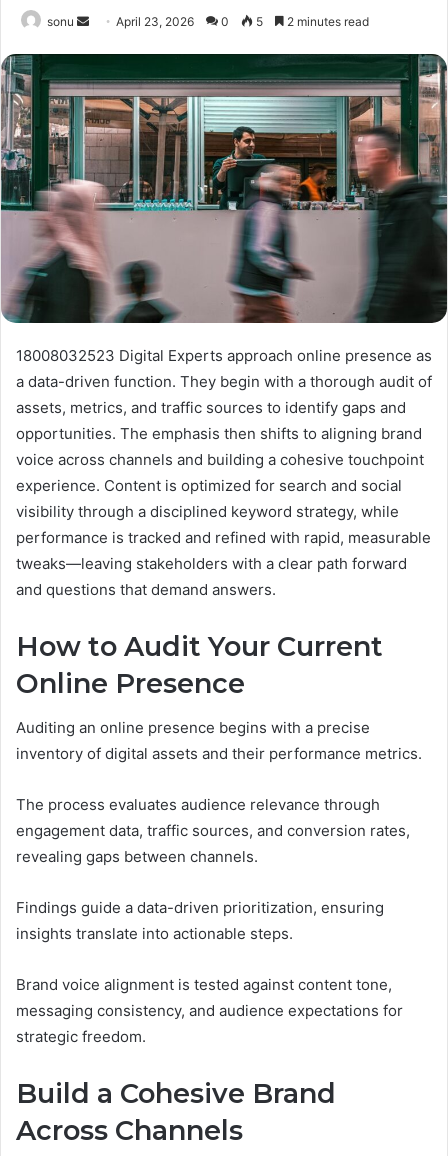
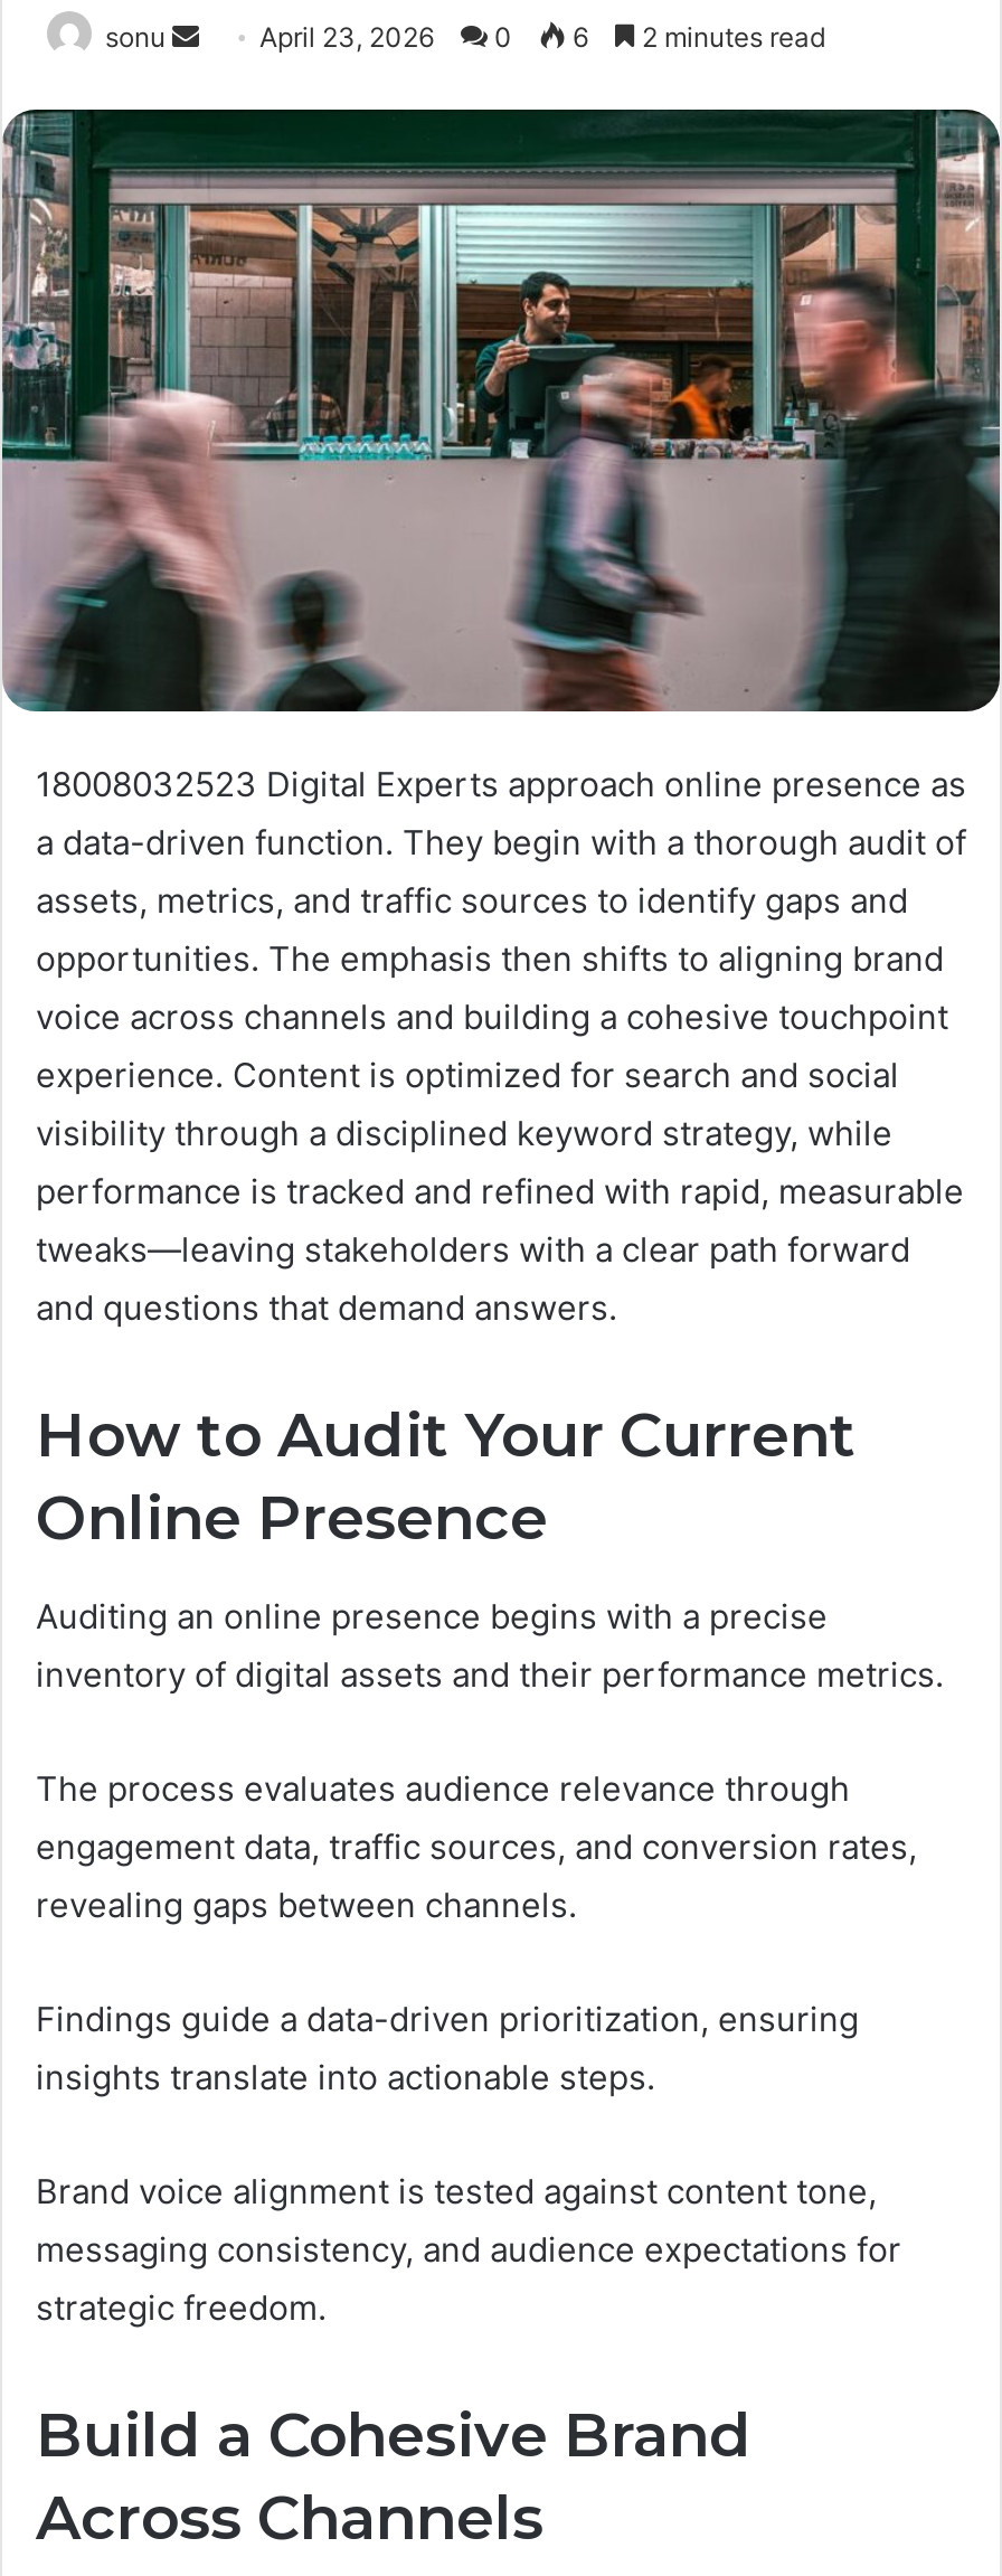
- 5
+ 6
